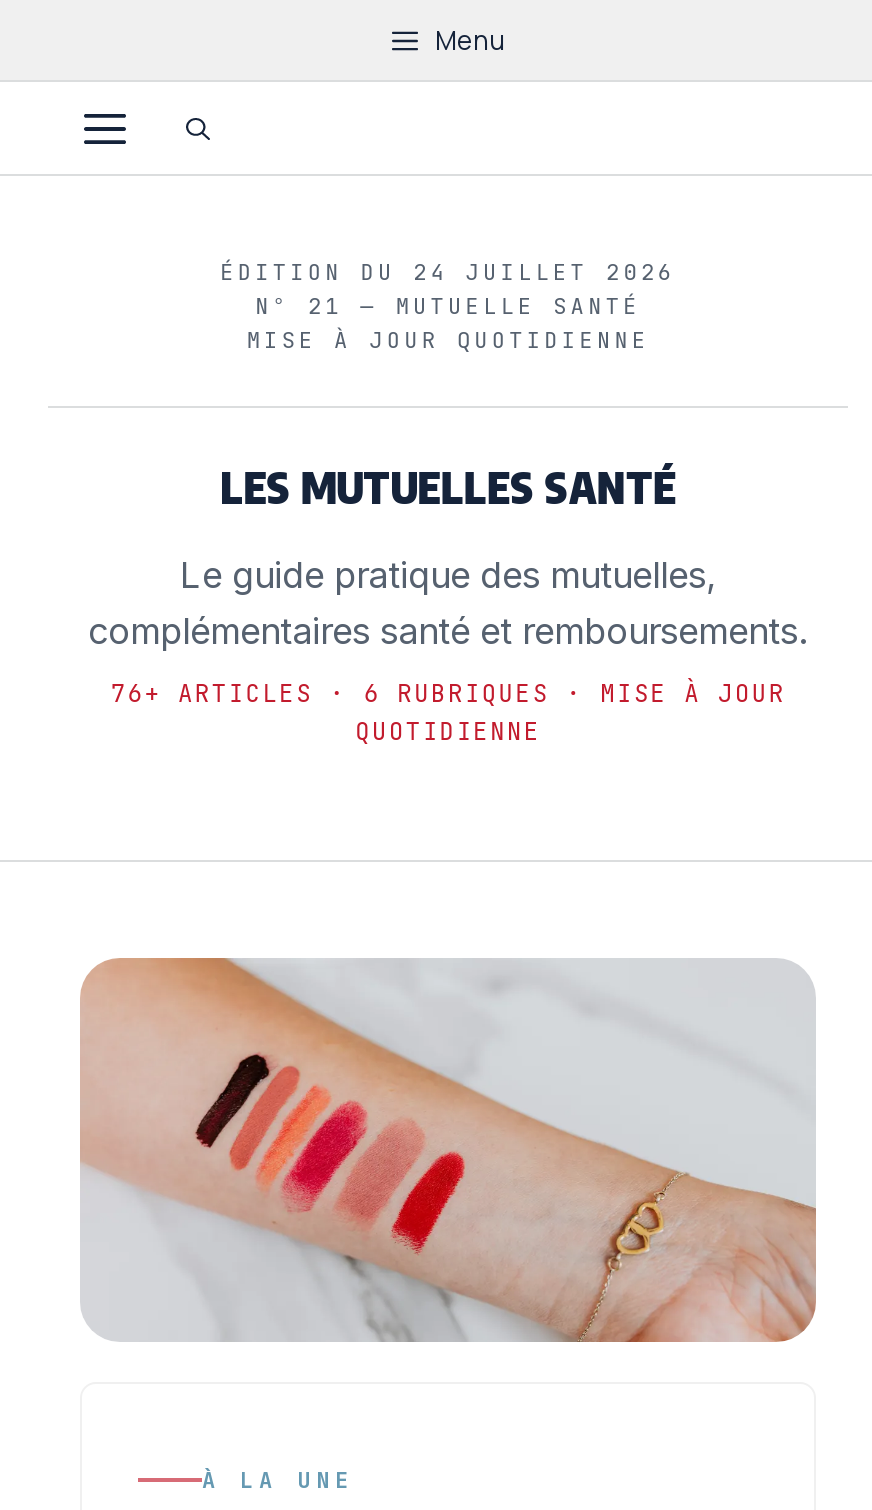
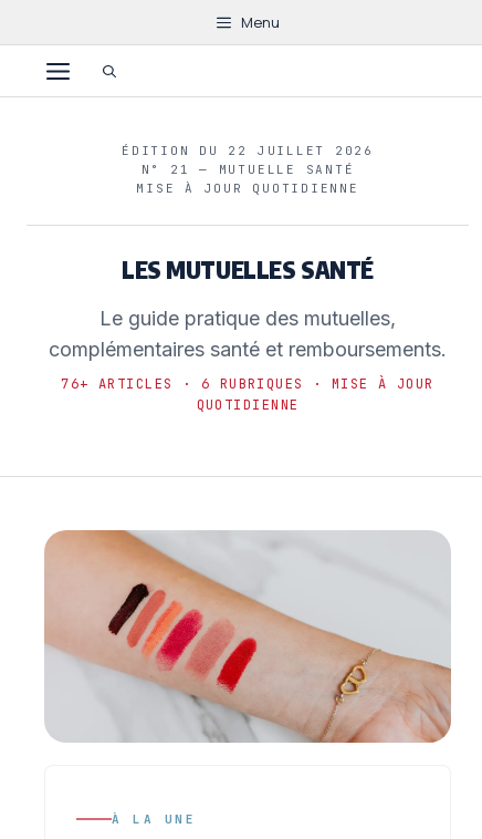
- ÉDITION DU 24 JUILLET 2026
+ ÉDITION DU 22 JUILLET 2026
